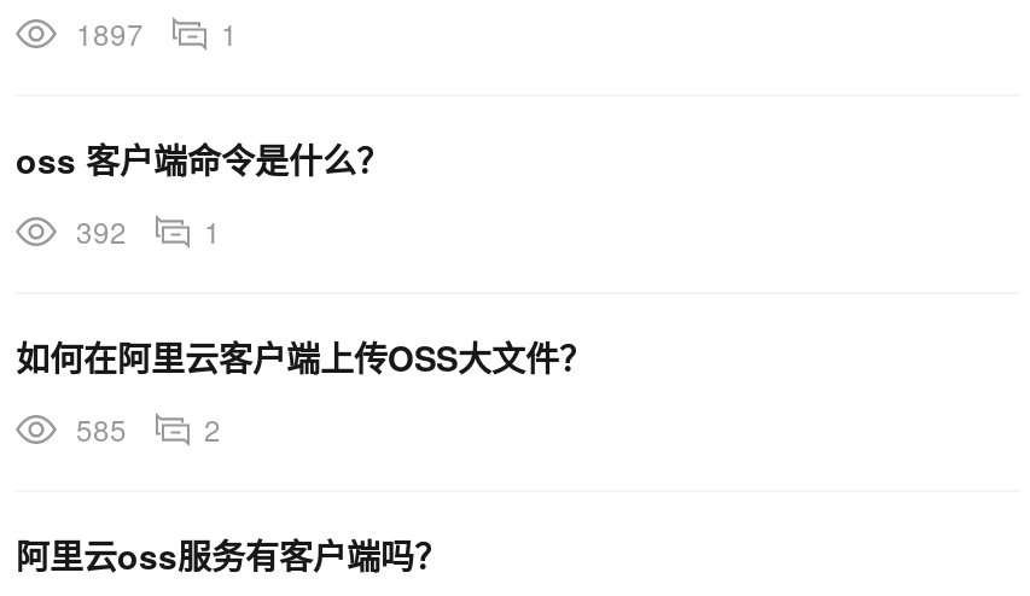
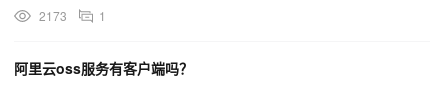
- 1897 1
+ 2173 1

- oss 客户端命令是什么？
- 392
- 1
- 如何在阿里云客户端上传OSS大文件？
- 585
- 2
